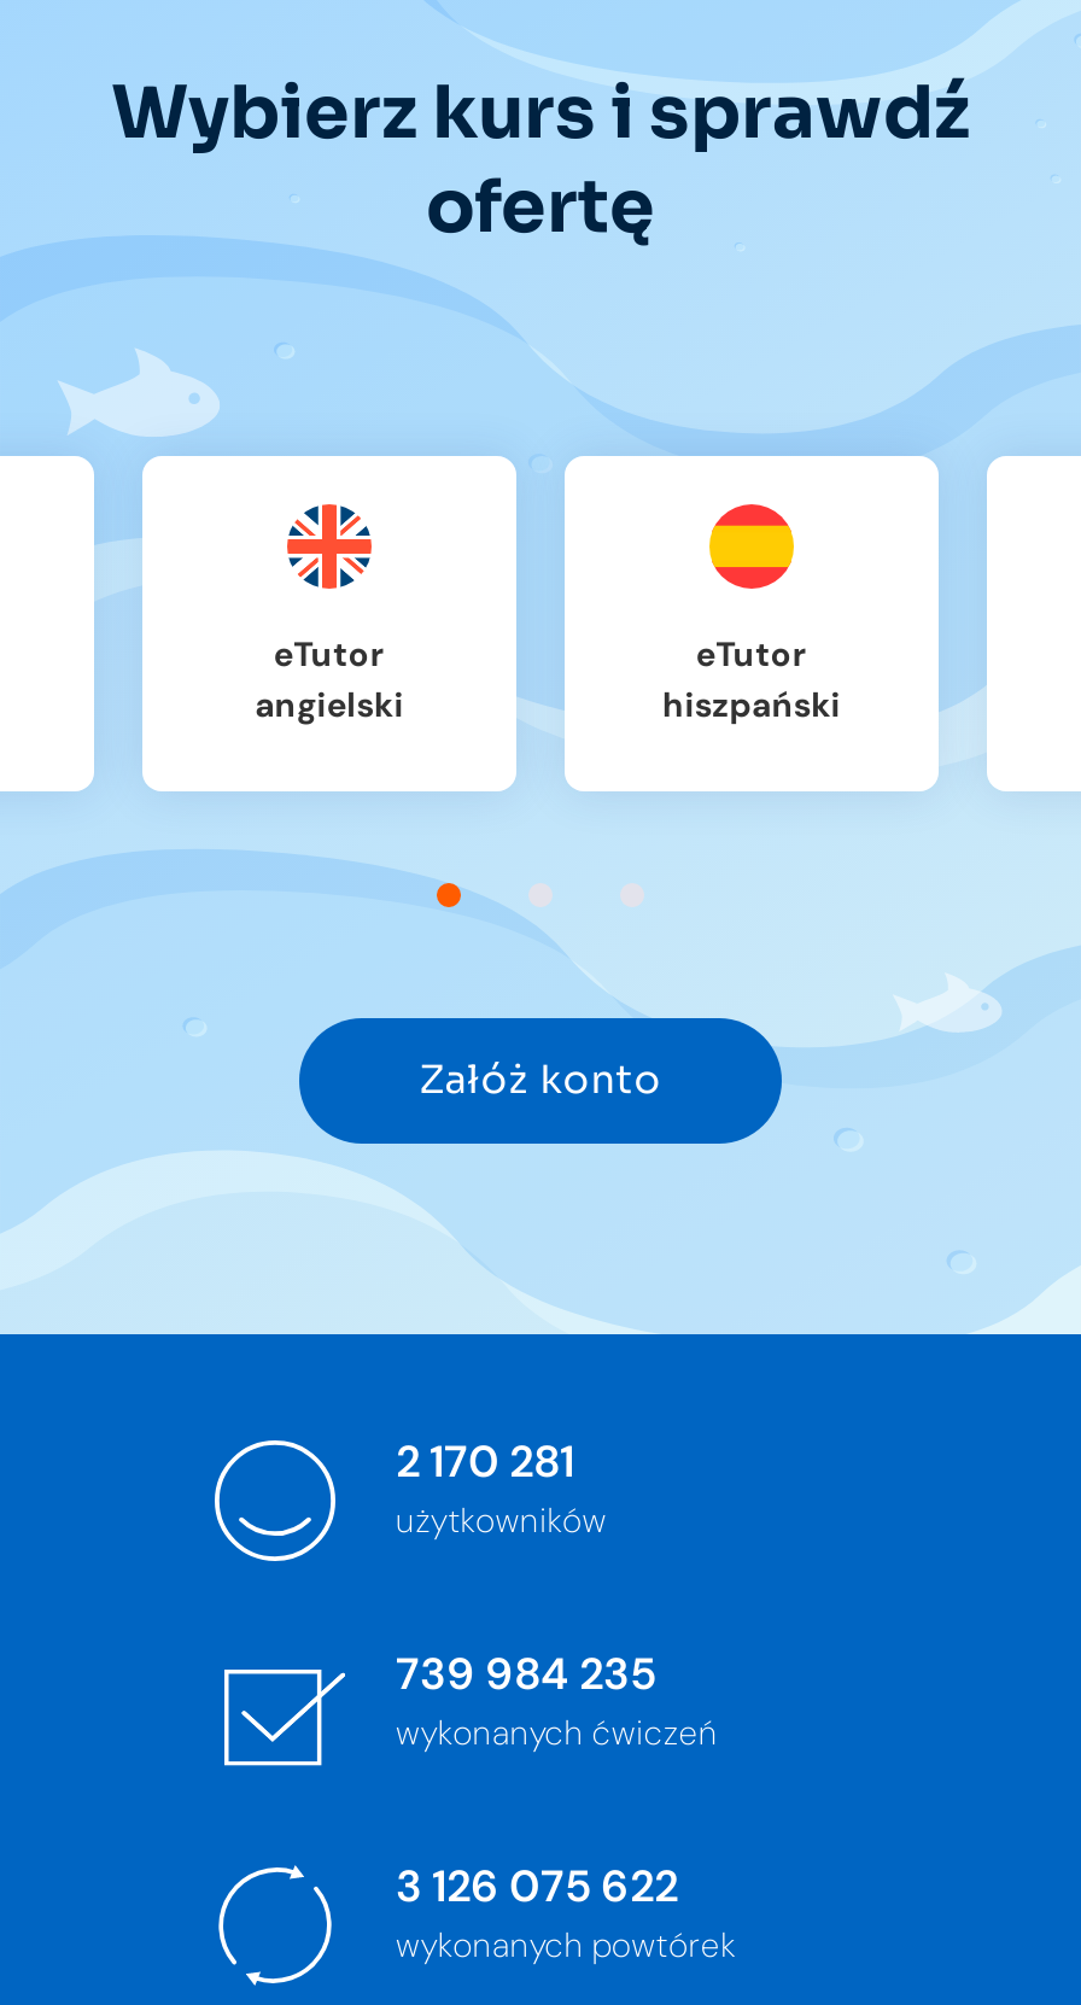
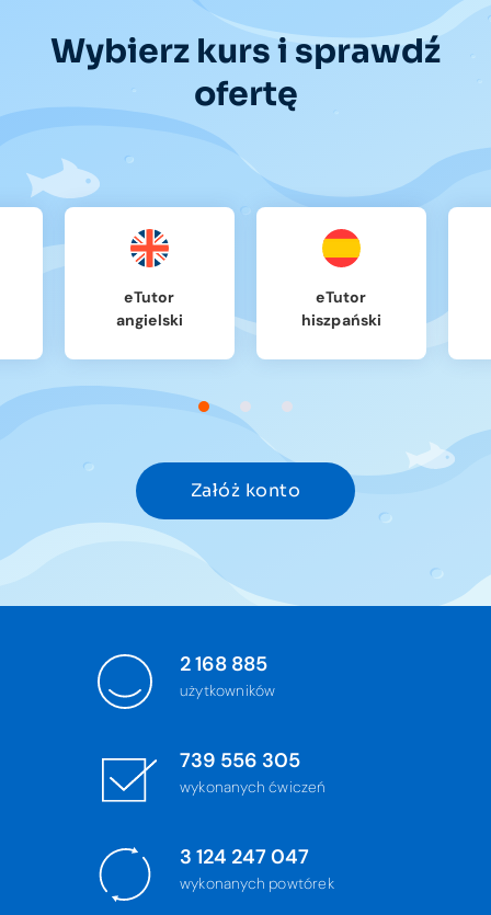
- 2 170 281
+ 2 168 885

- 739 984 235
+ 739 556 305

- 3 126 075 622
+ 3 124 247 047
